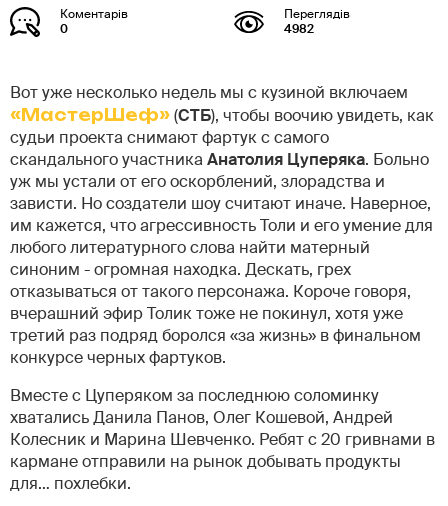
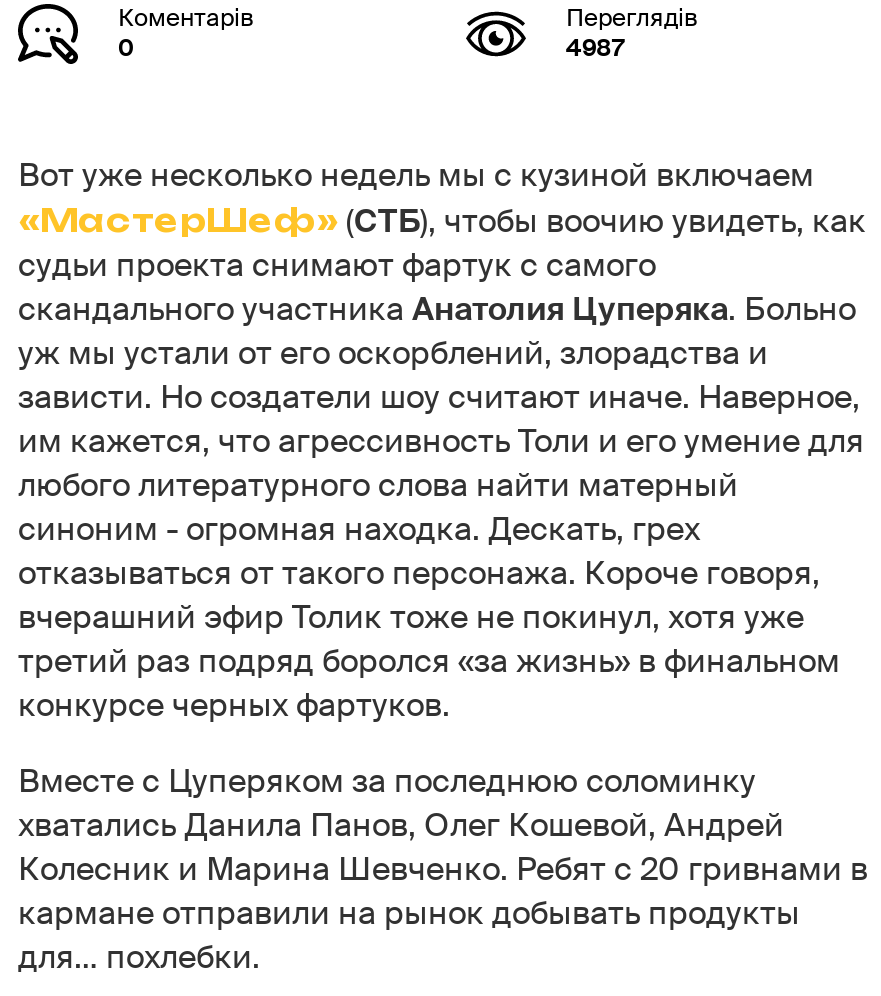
- 4982
+ 4987
